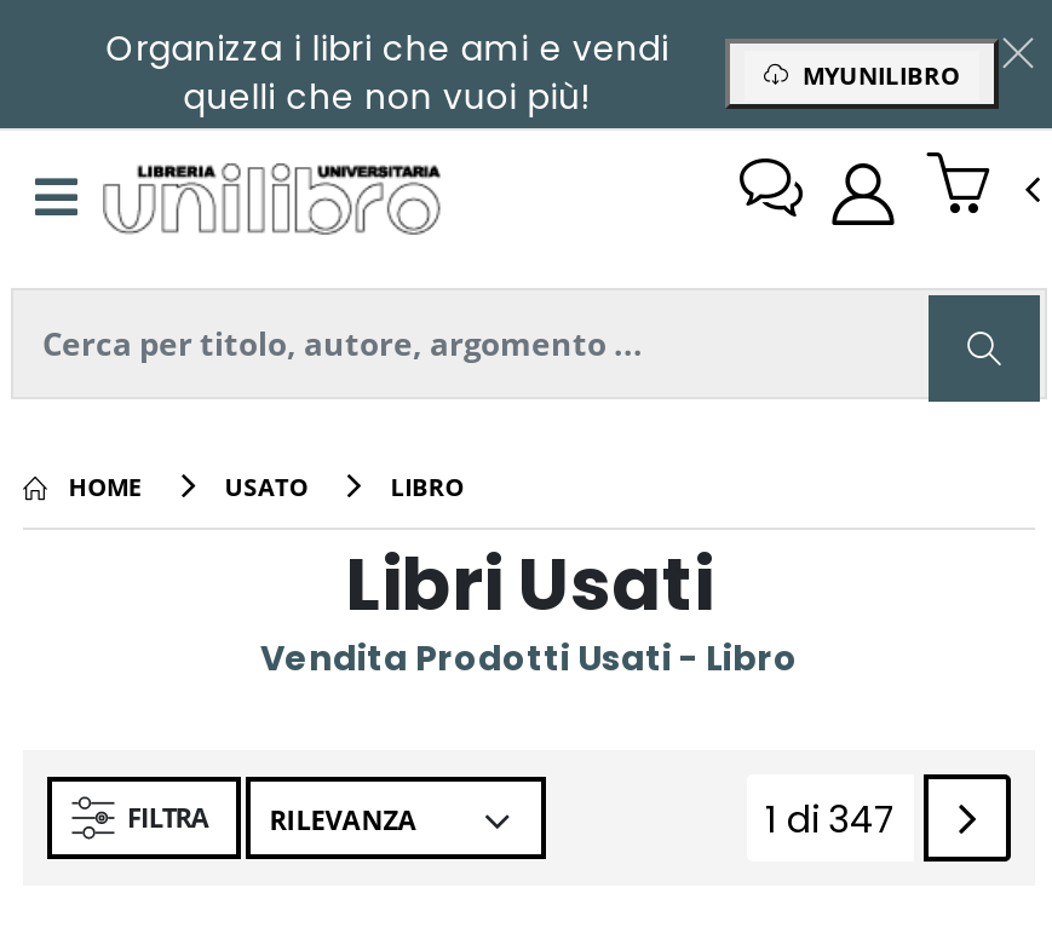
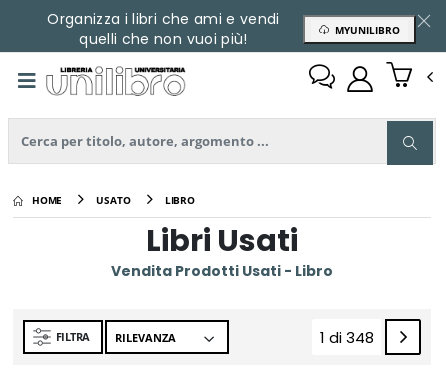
- 1 di 347
+ 1 di 348
